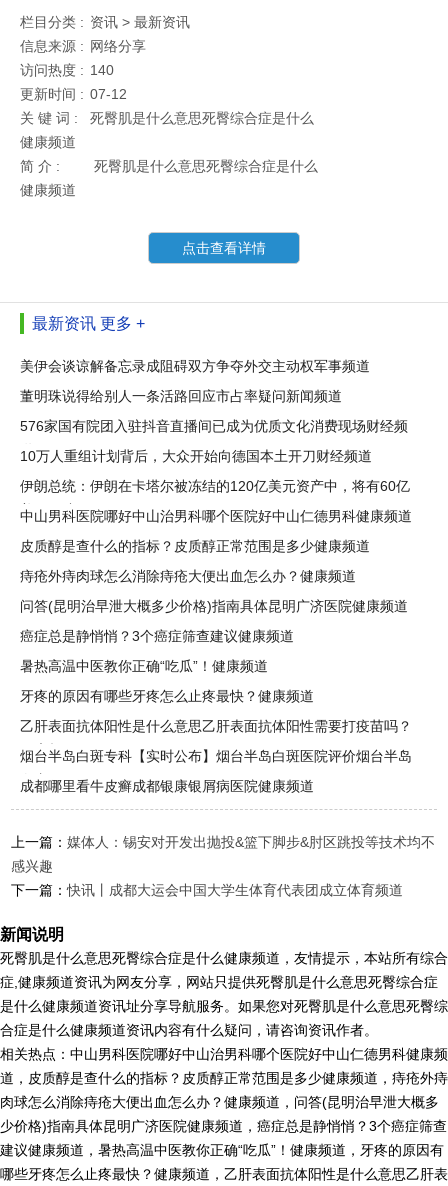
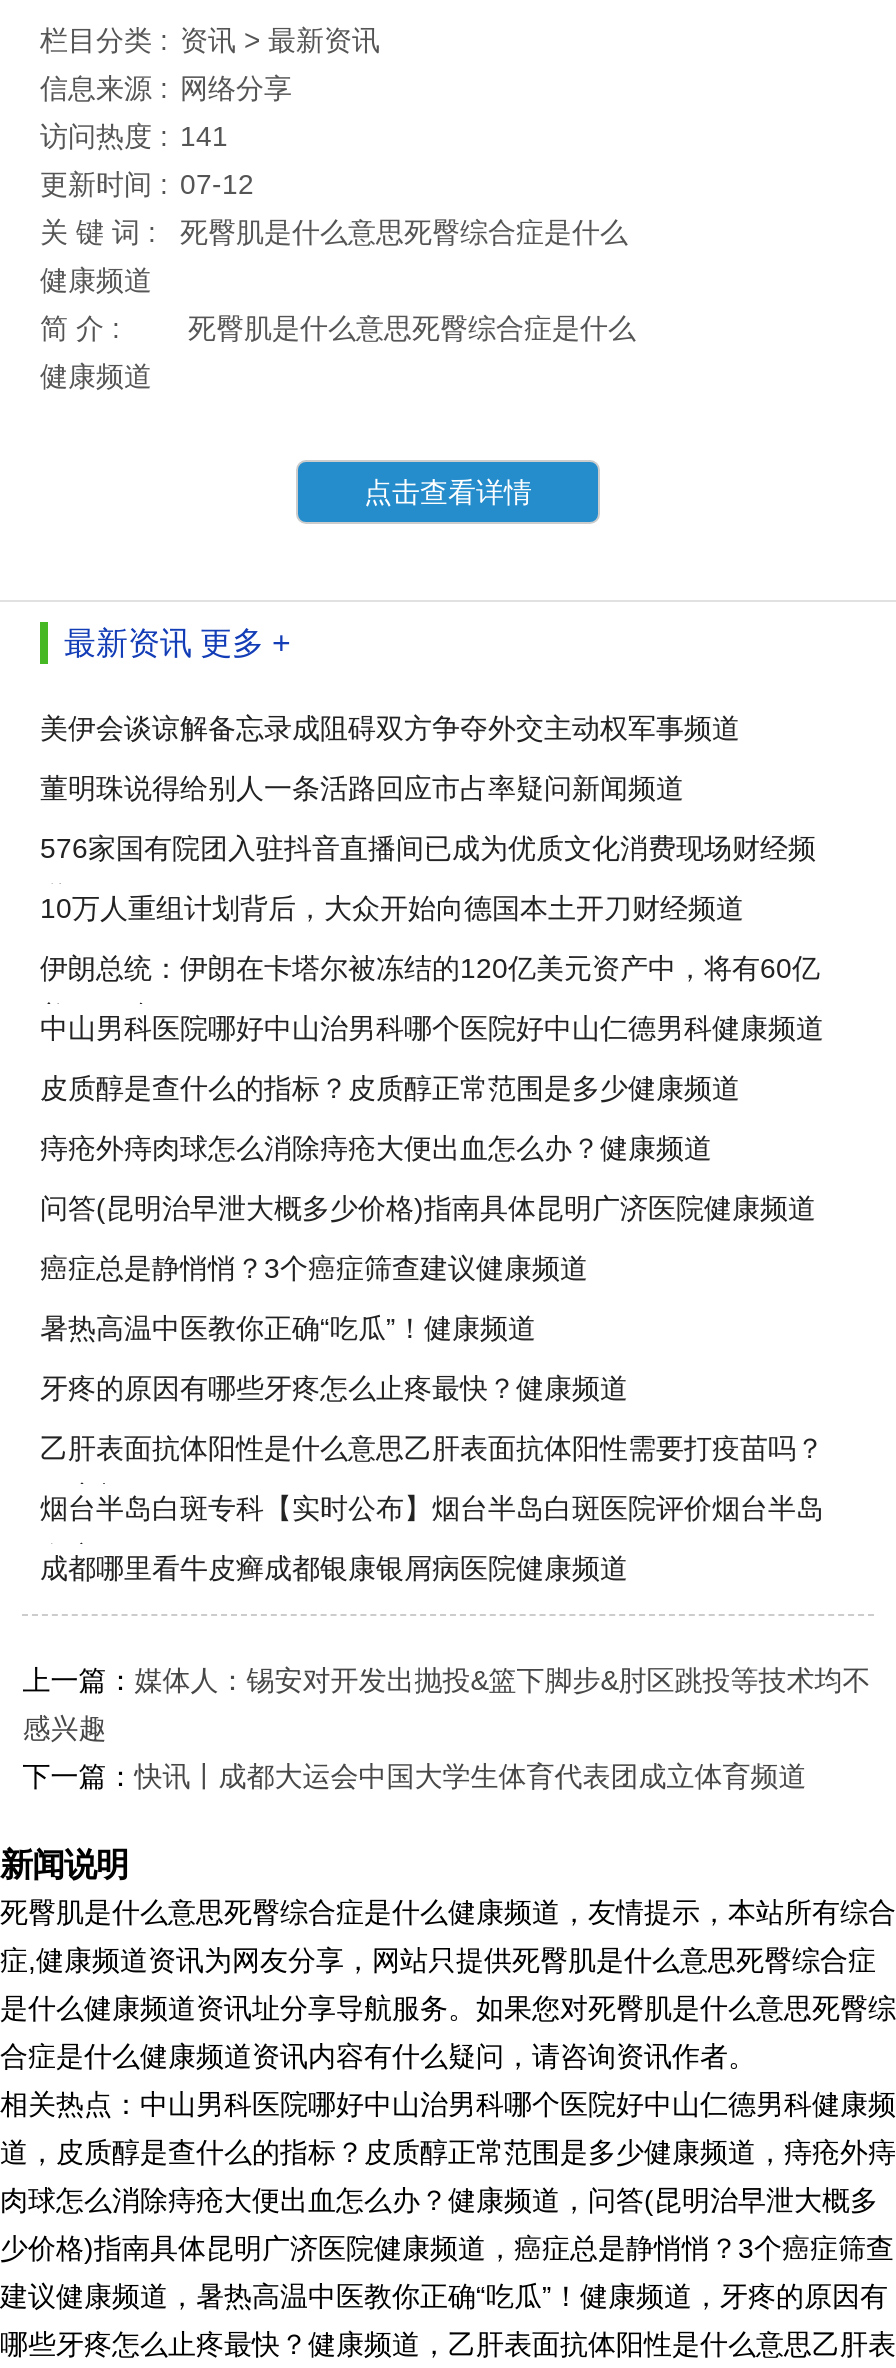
- 访问热度 : 140
+ 访问热度 : 141
